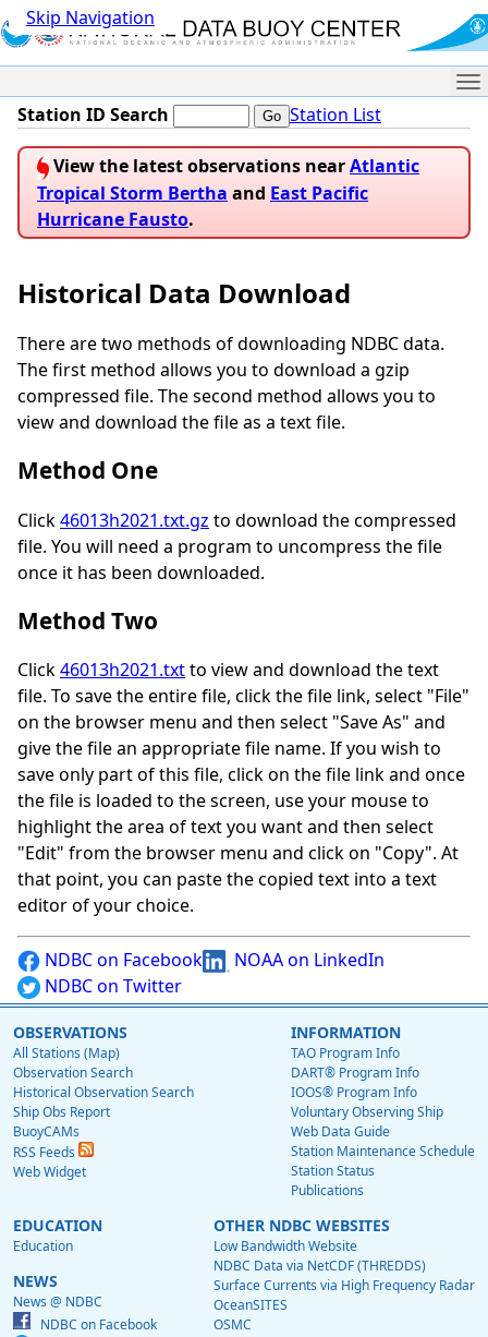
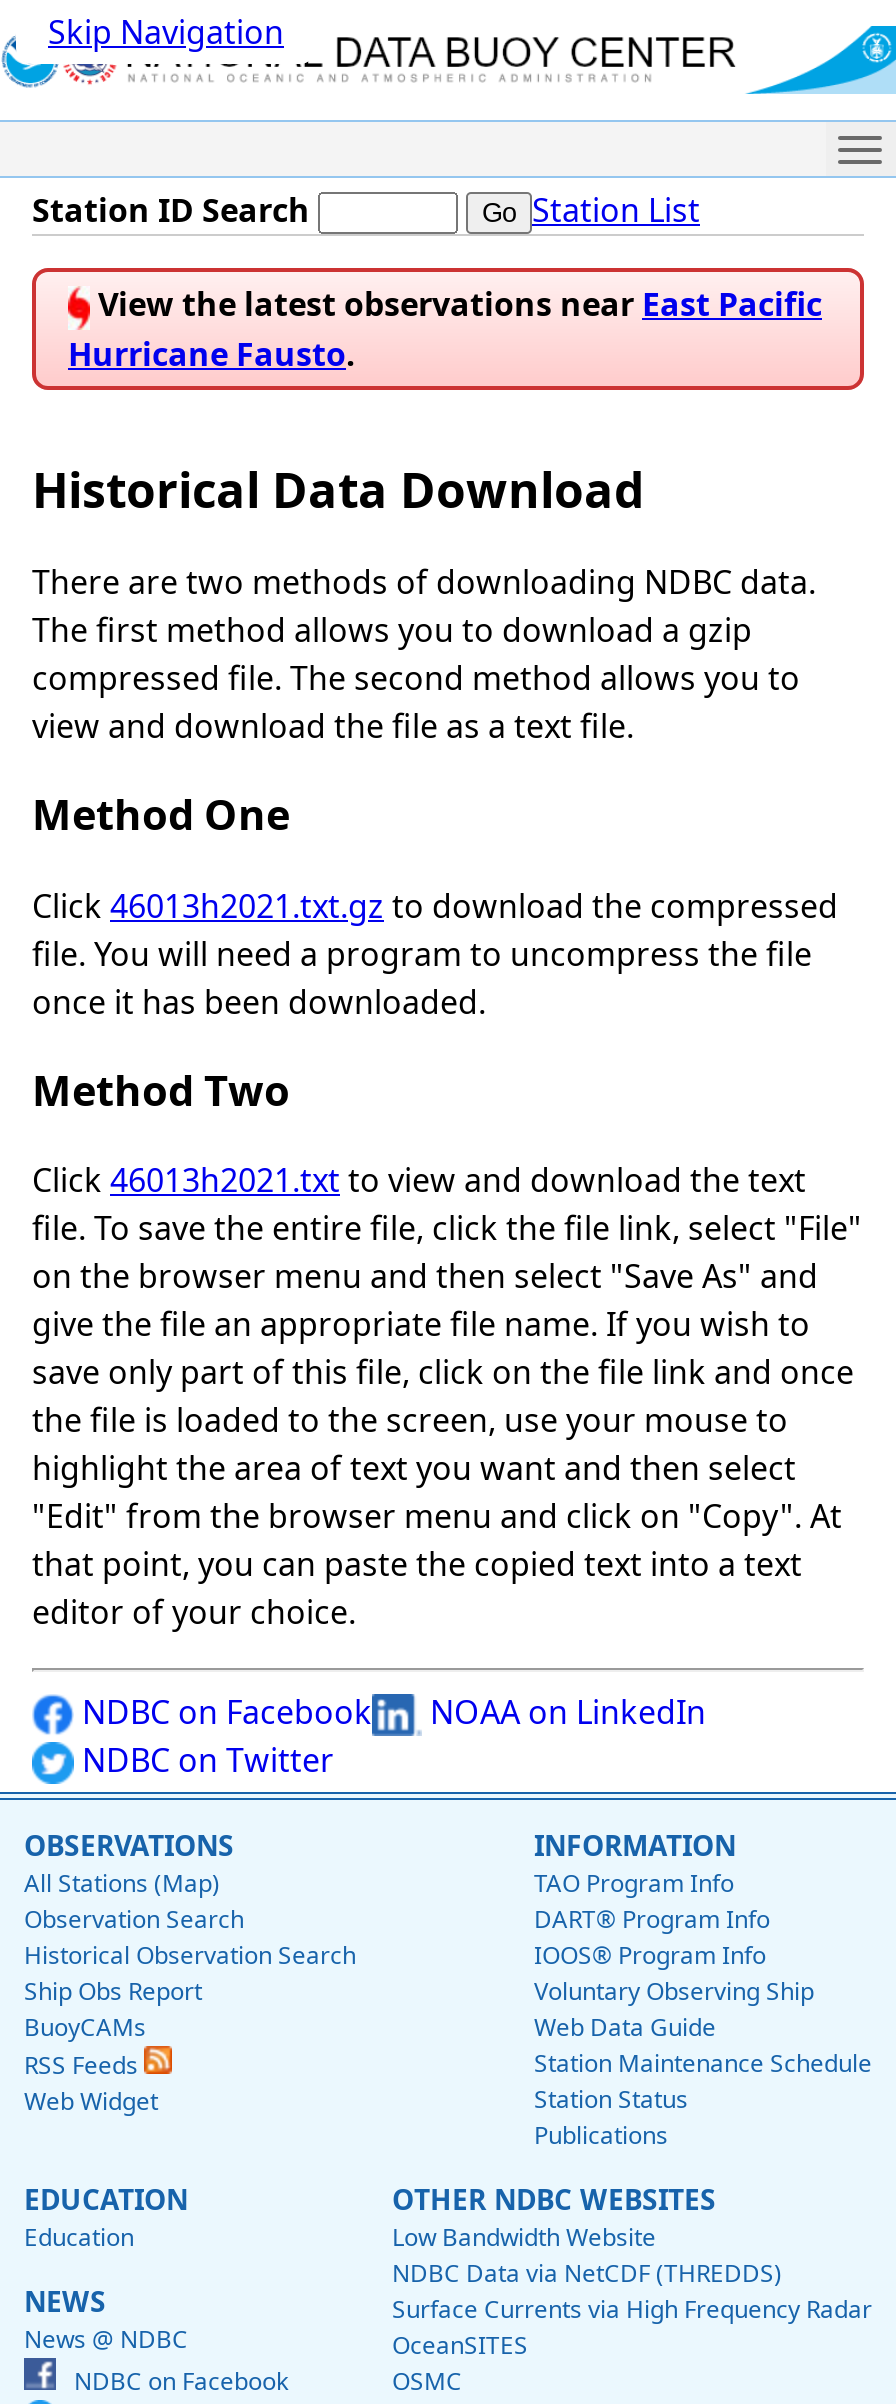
- View the latest observations near Atlantic
- Tropical Storm Bertha and East Pacific
+ View the latest observations near East Pacific
